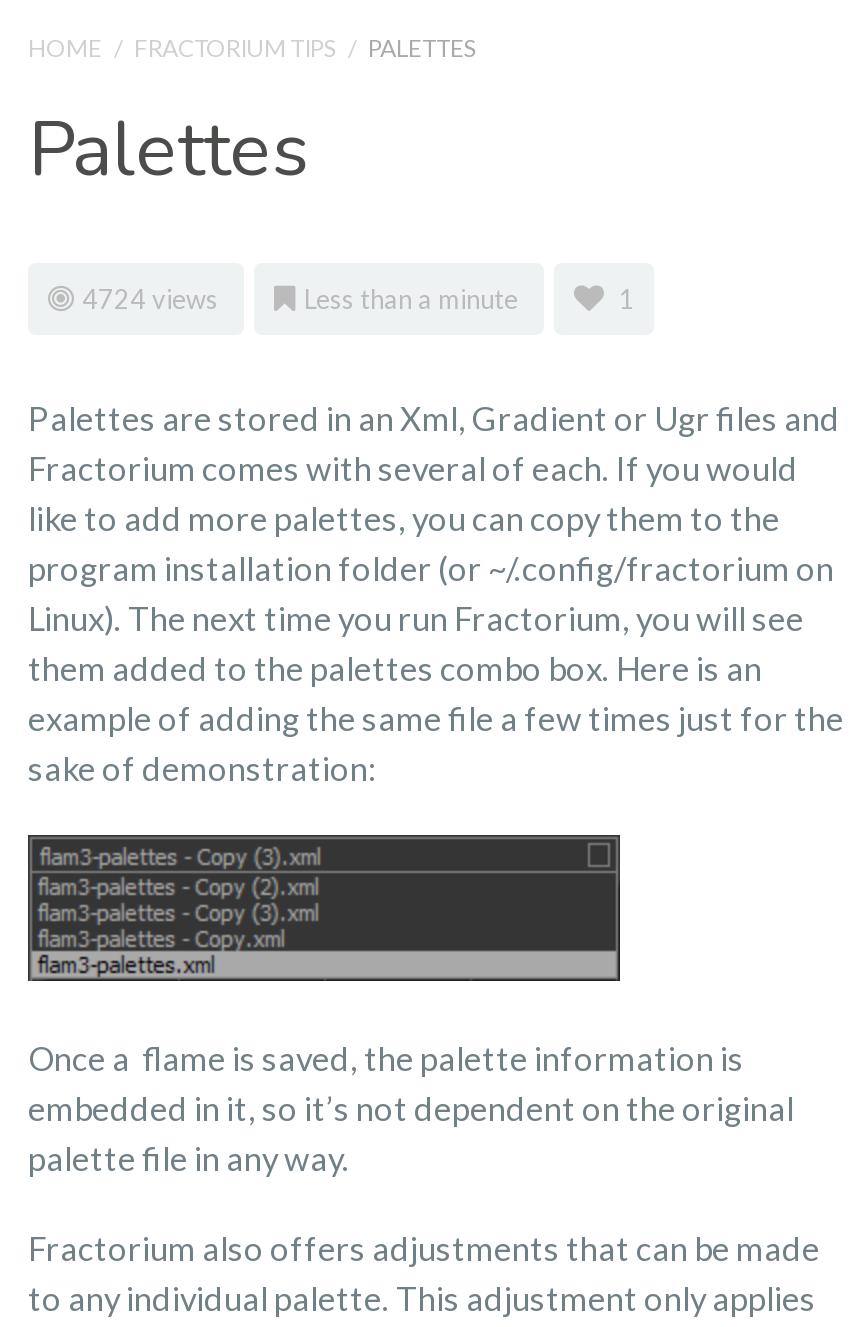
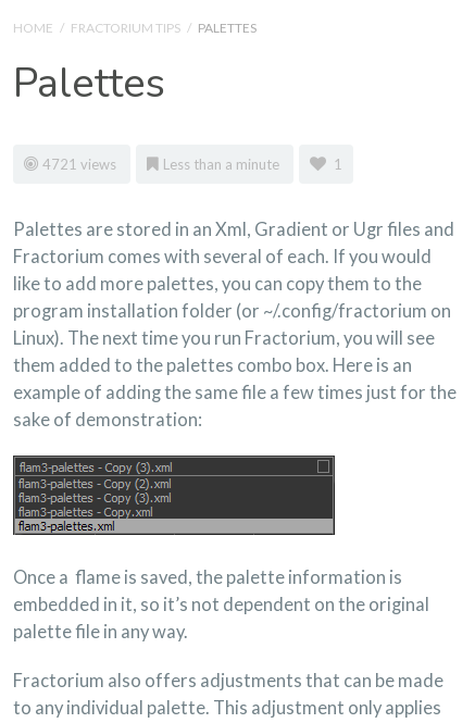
- 4724 views
+ 4721 views
